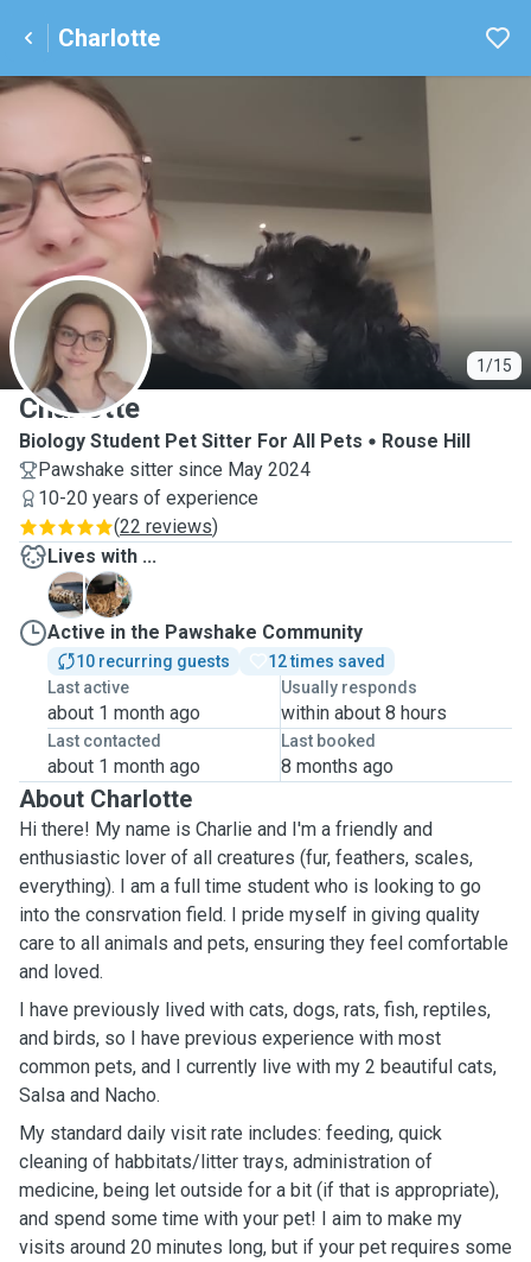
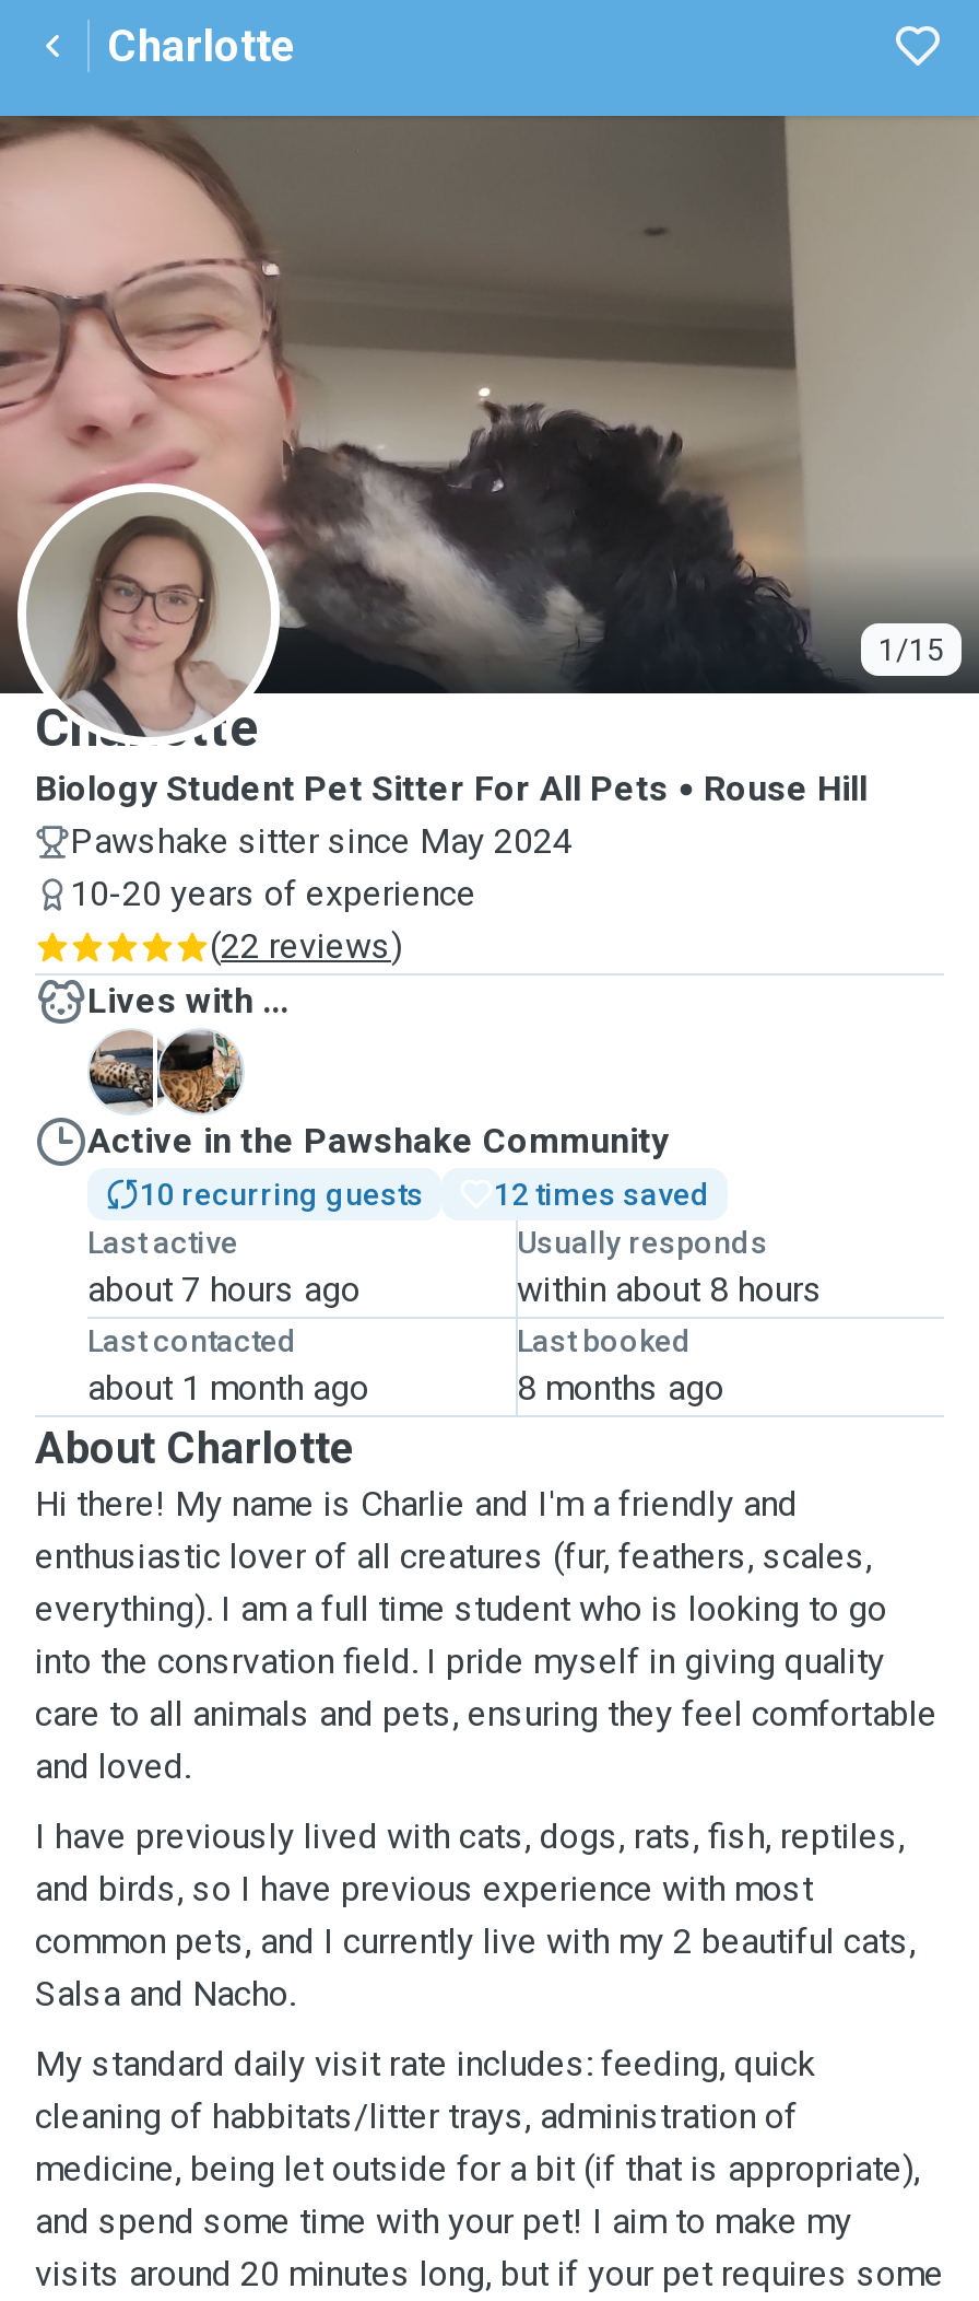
- about 1 month ago
+ about 7 hours ago
